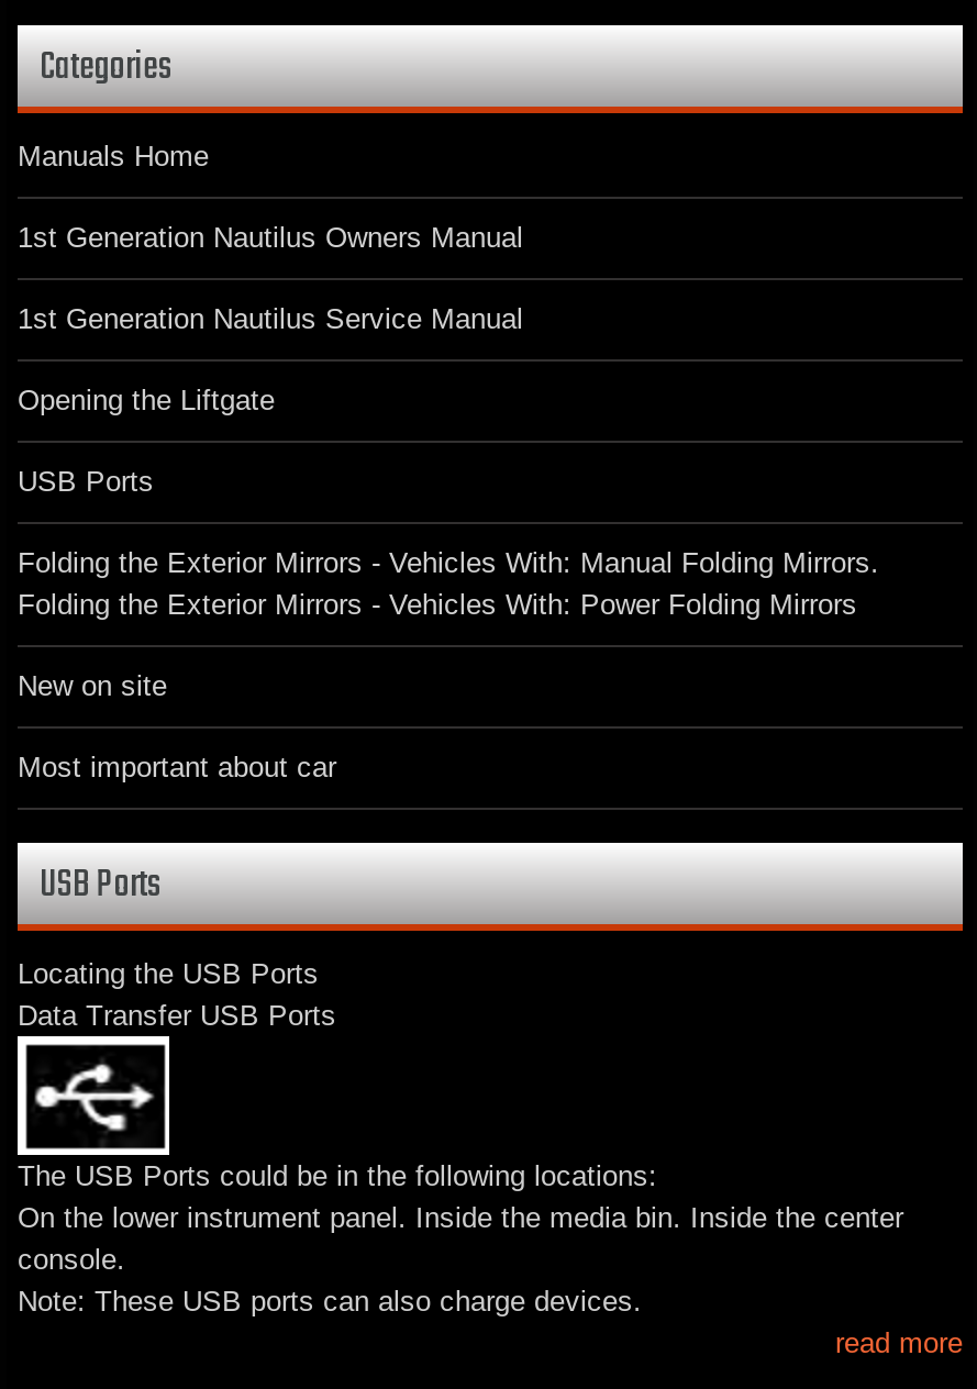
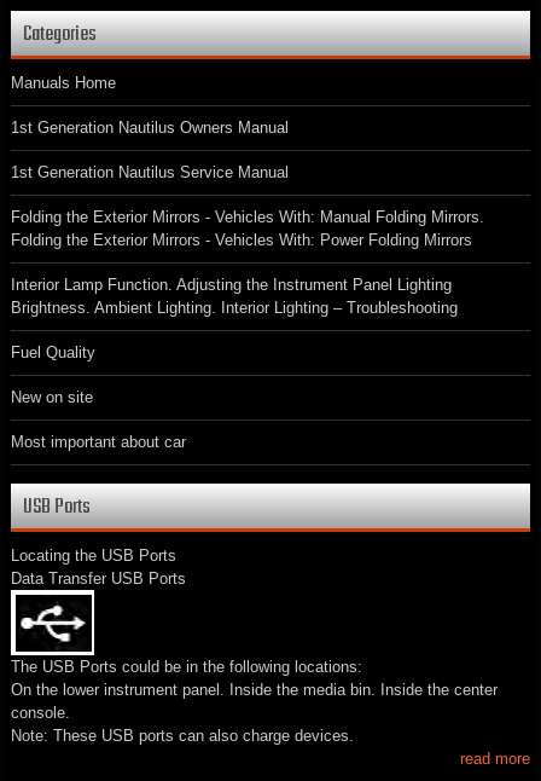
- Opening the Liftgate
- USB Ports

moved up: Folding the Exterior Mirrors - Vehicles With: Manual Folding Mirrors. | Folding the Exterior Mirrors - Vehicles With: Power Folding Mirrors

+ Interior Lamp Function. Adjusting the Instrument Panel Lighting
+ Brightness. Ambient Lighting. Interior Lighting – Troubleshooting
+ Fuel Quality
